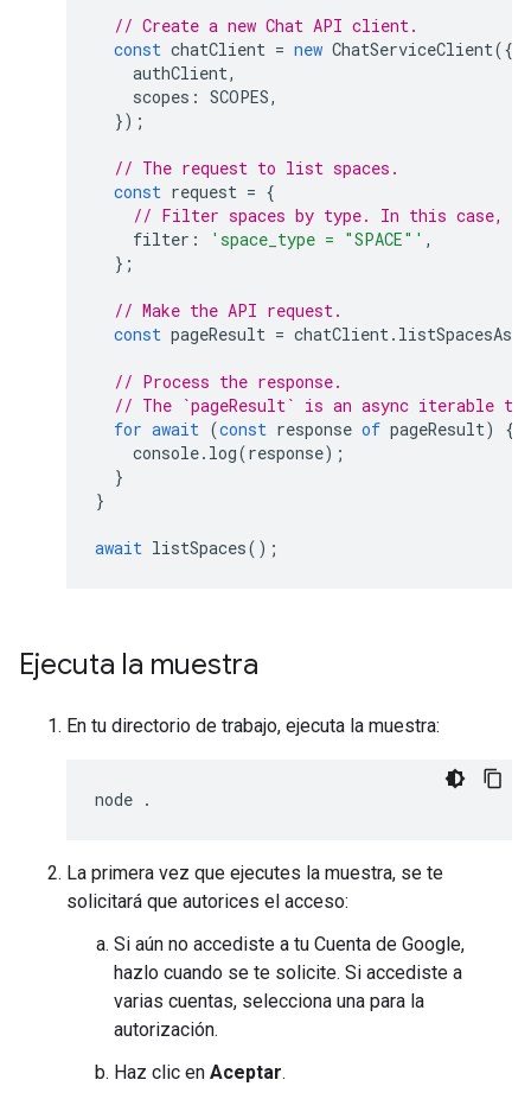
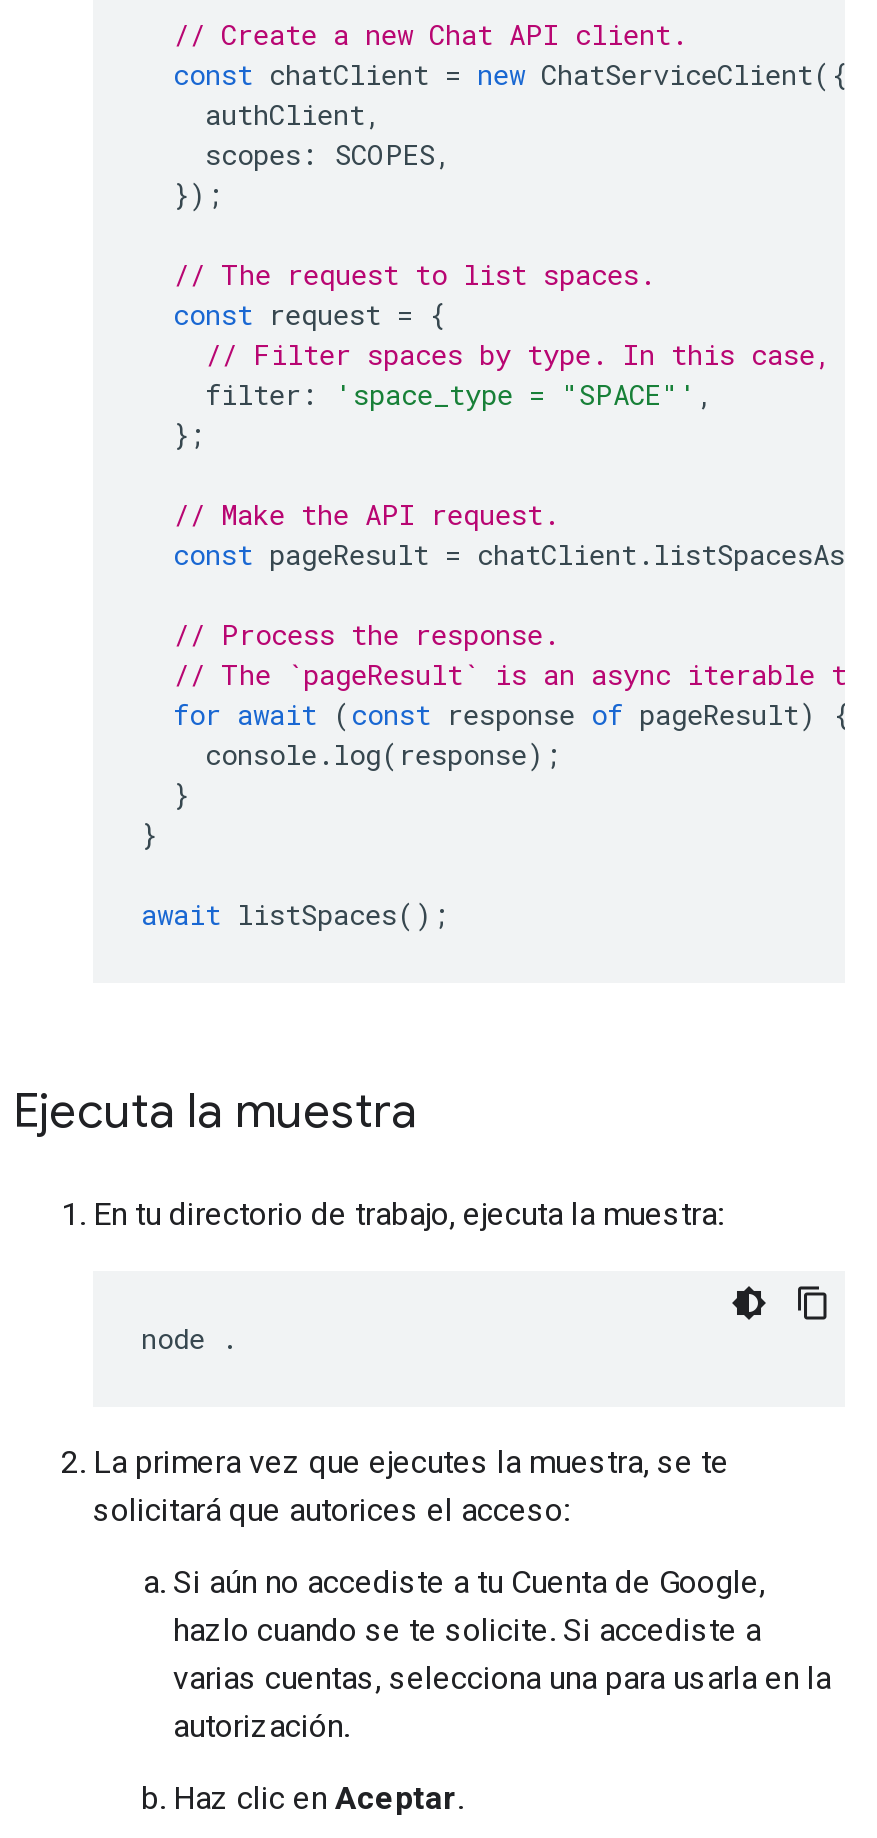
- varias cuentas, selecciona una para la
+ varias cuentas, selecciona una para usarla en la
